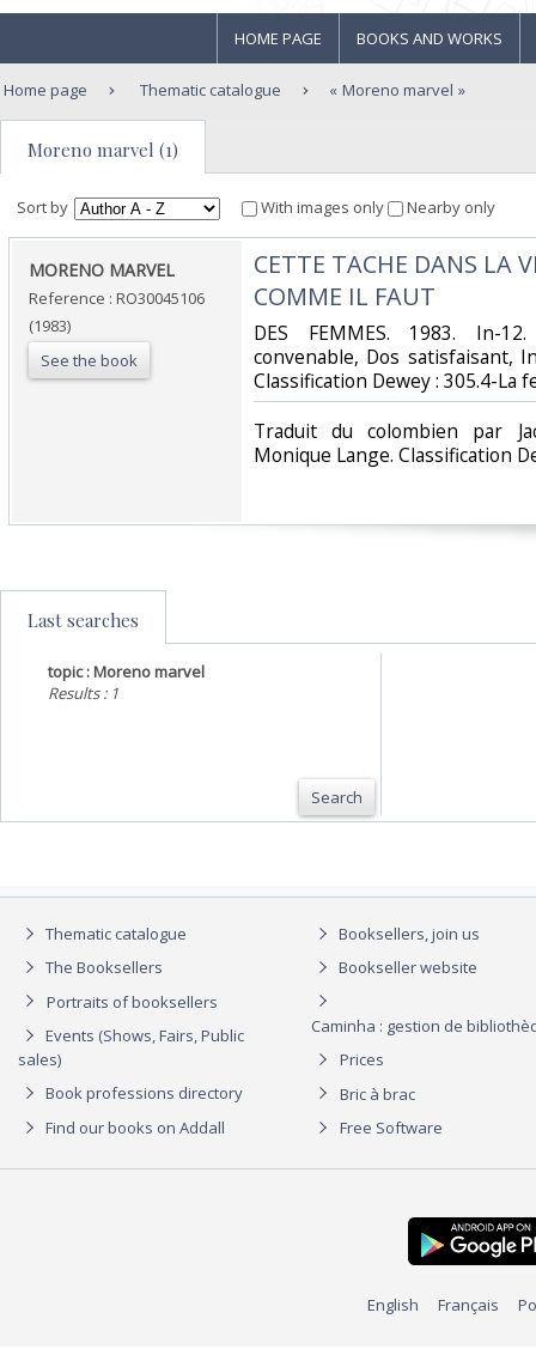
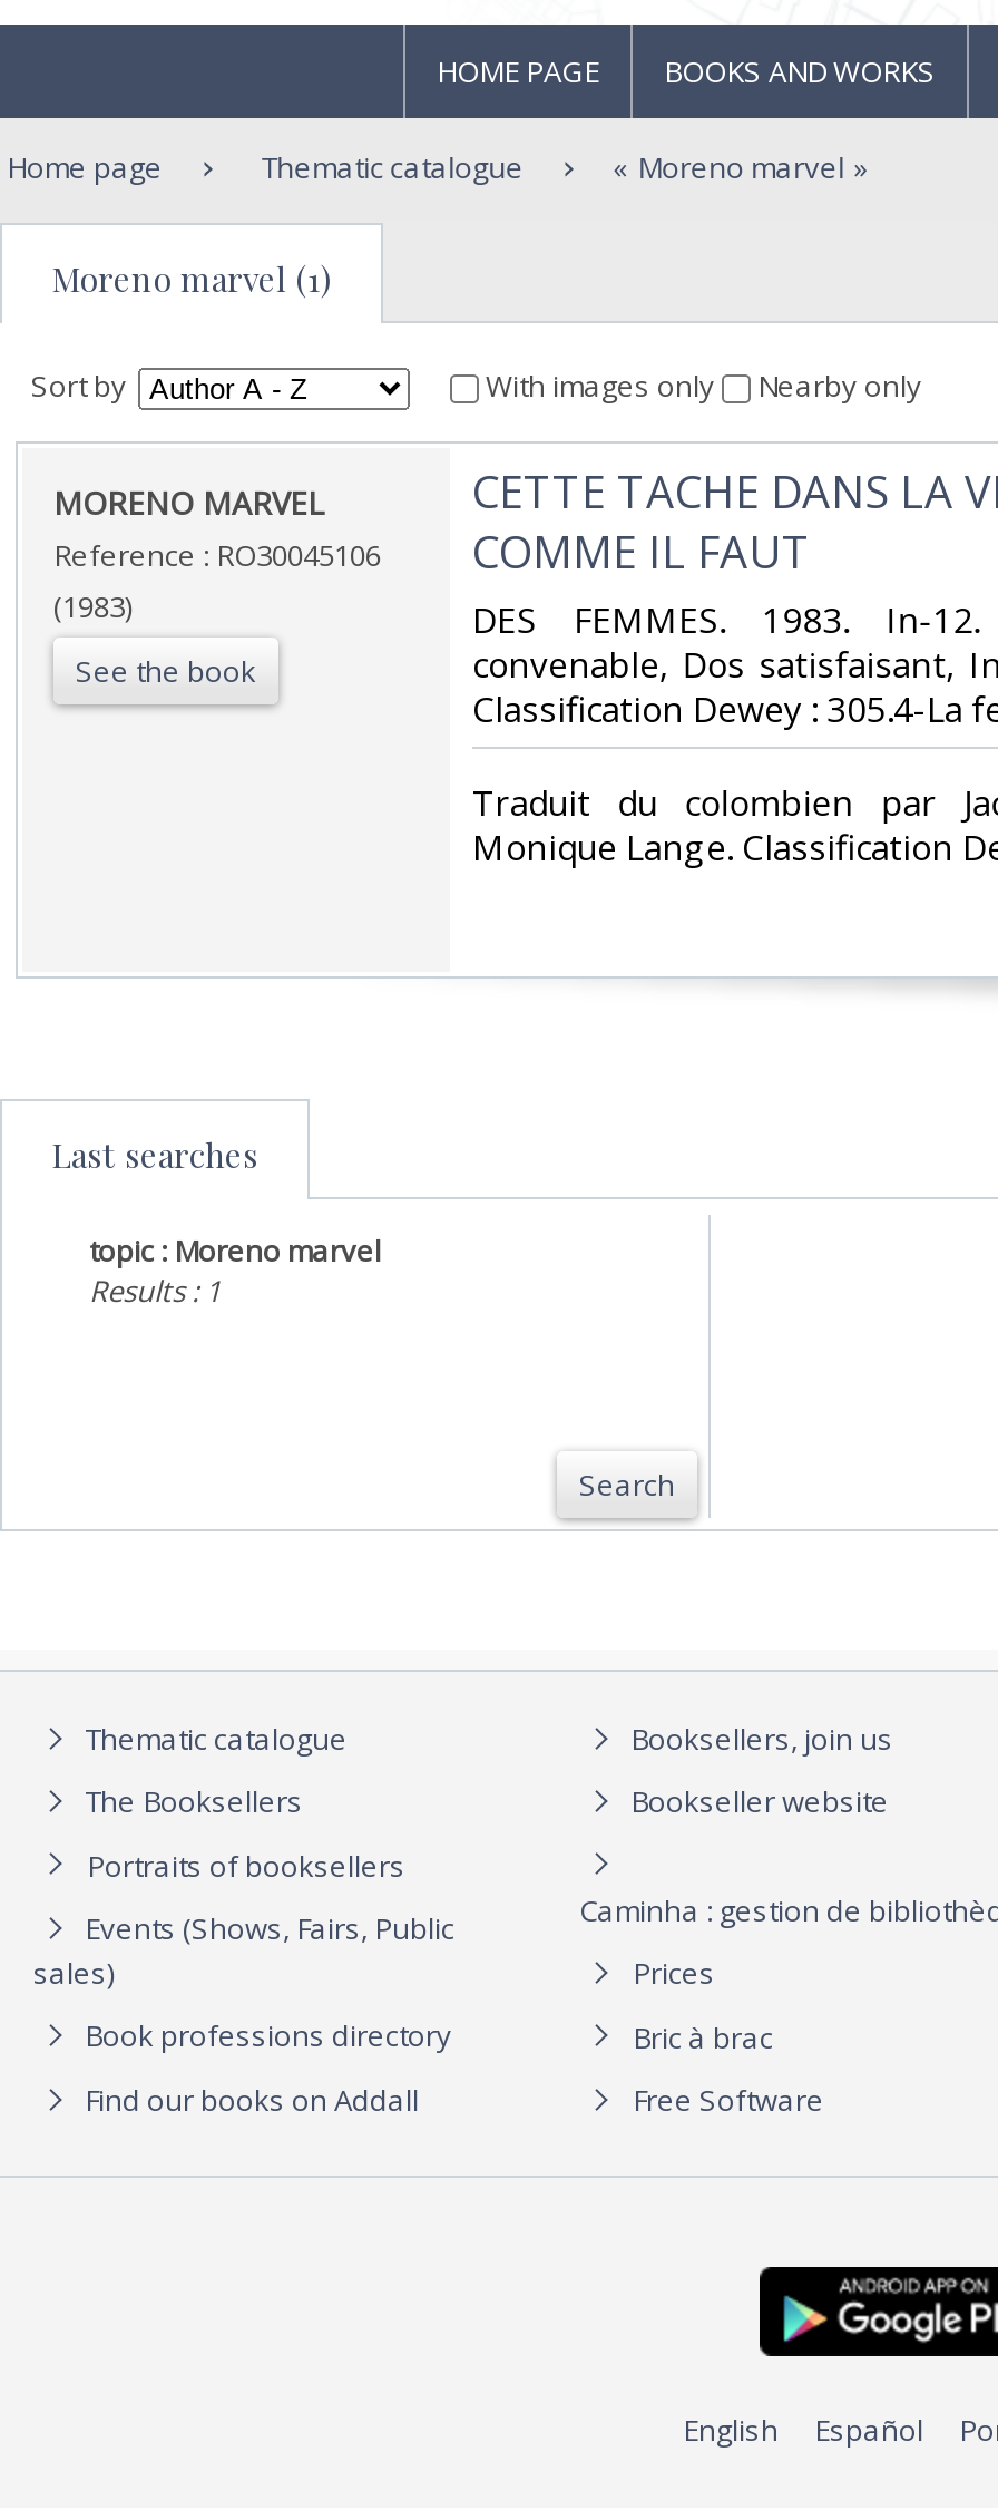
- Français
+ Español
